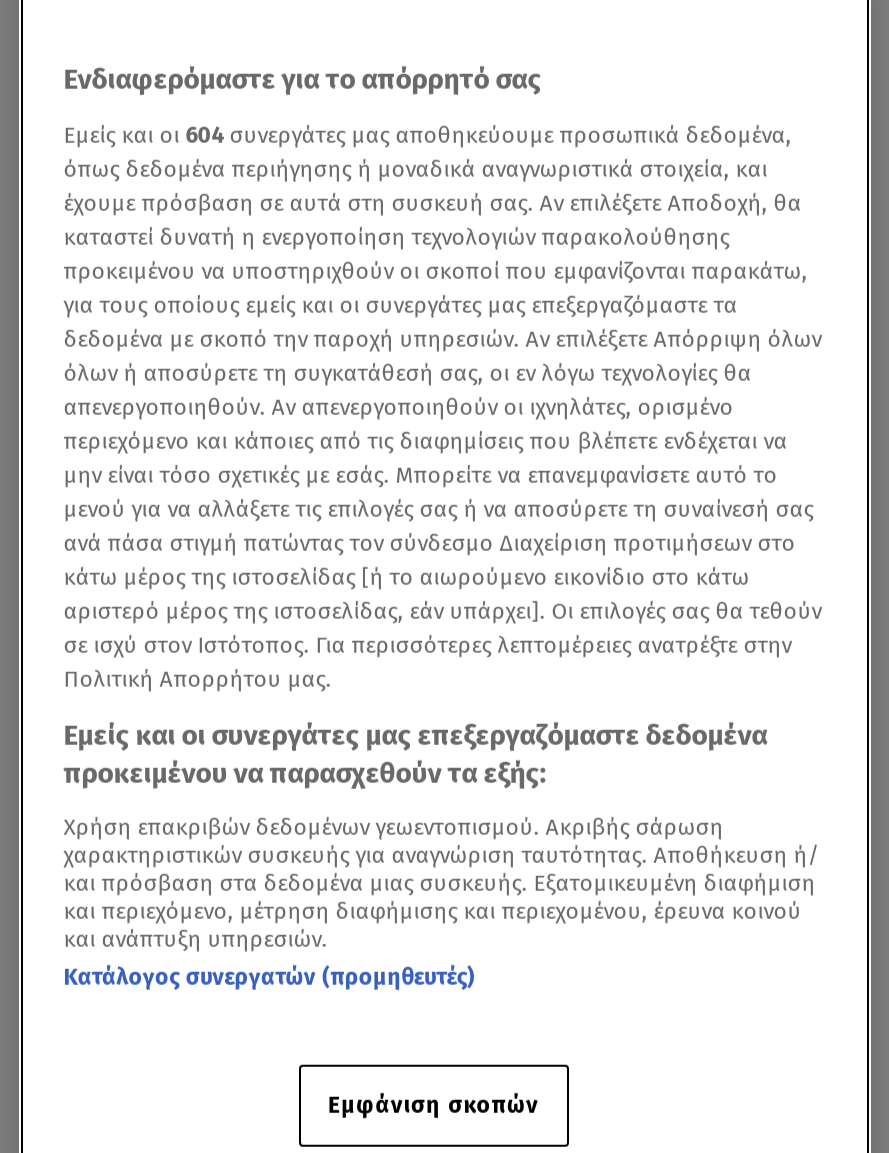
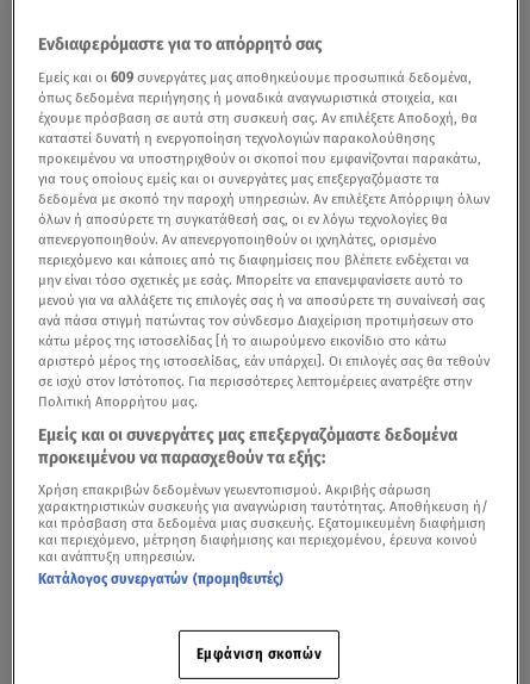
- Εμείς και οι 604 συνεργάτες μας αποθηκεύουμε προσωπικά δεδομένα,
+ Εμείς και οι 609 συνεργάτες μας αποθηκεύουμε προσωπικά δεδομένα,
